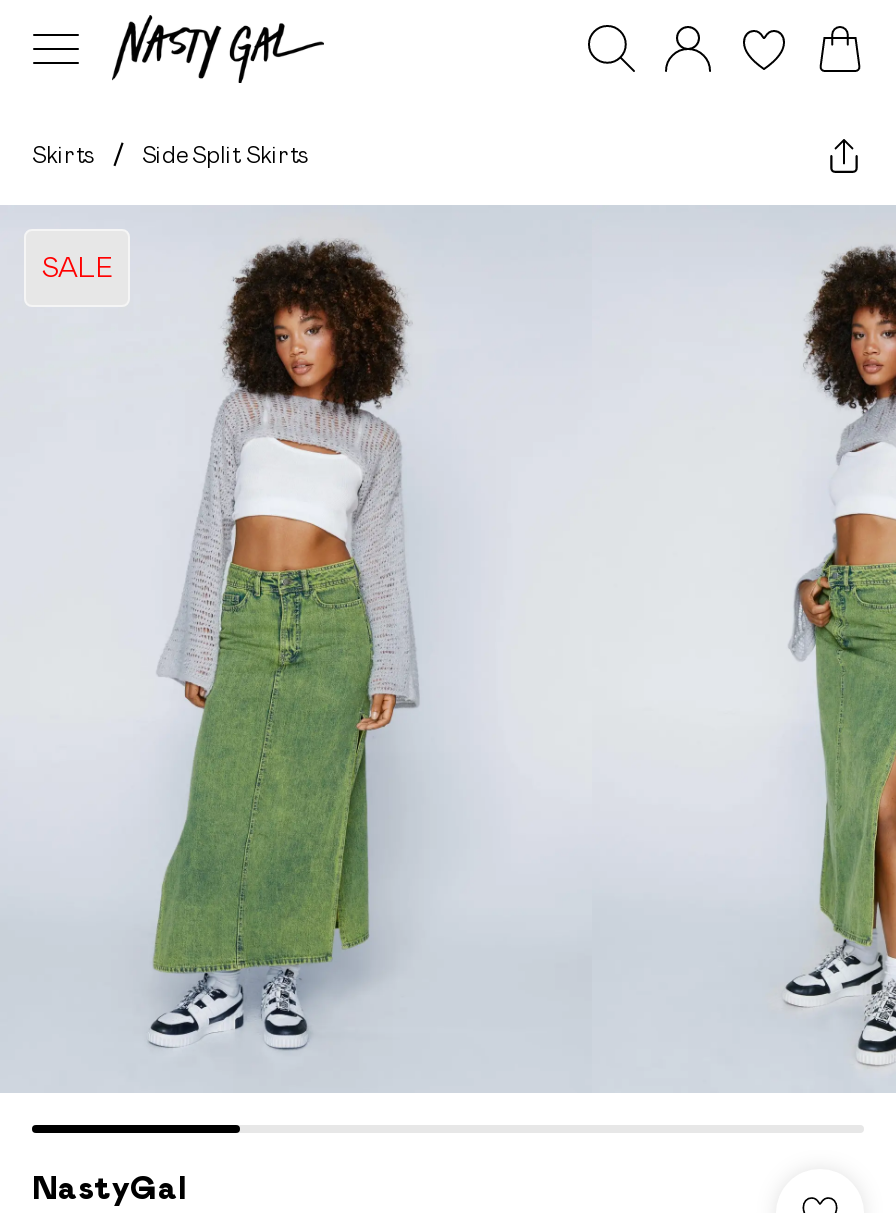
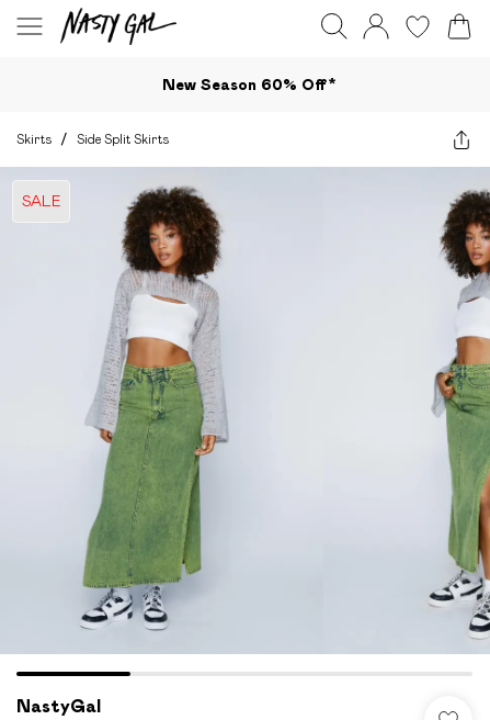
+ New Season 60% Off*
